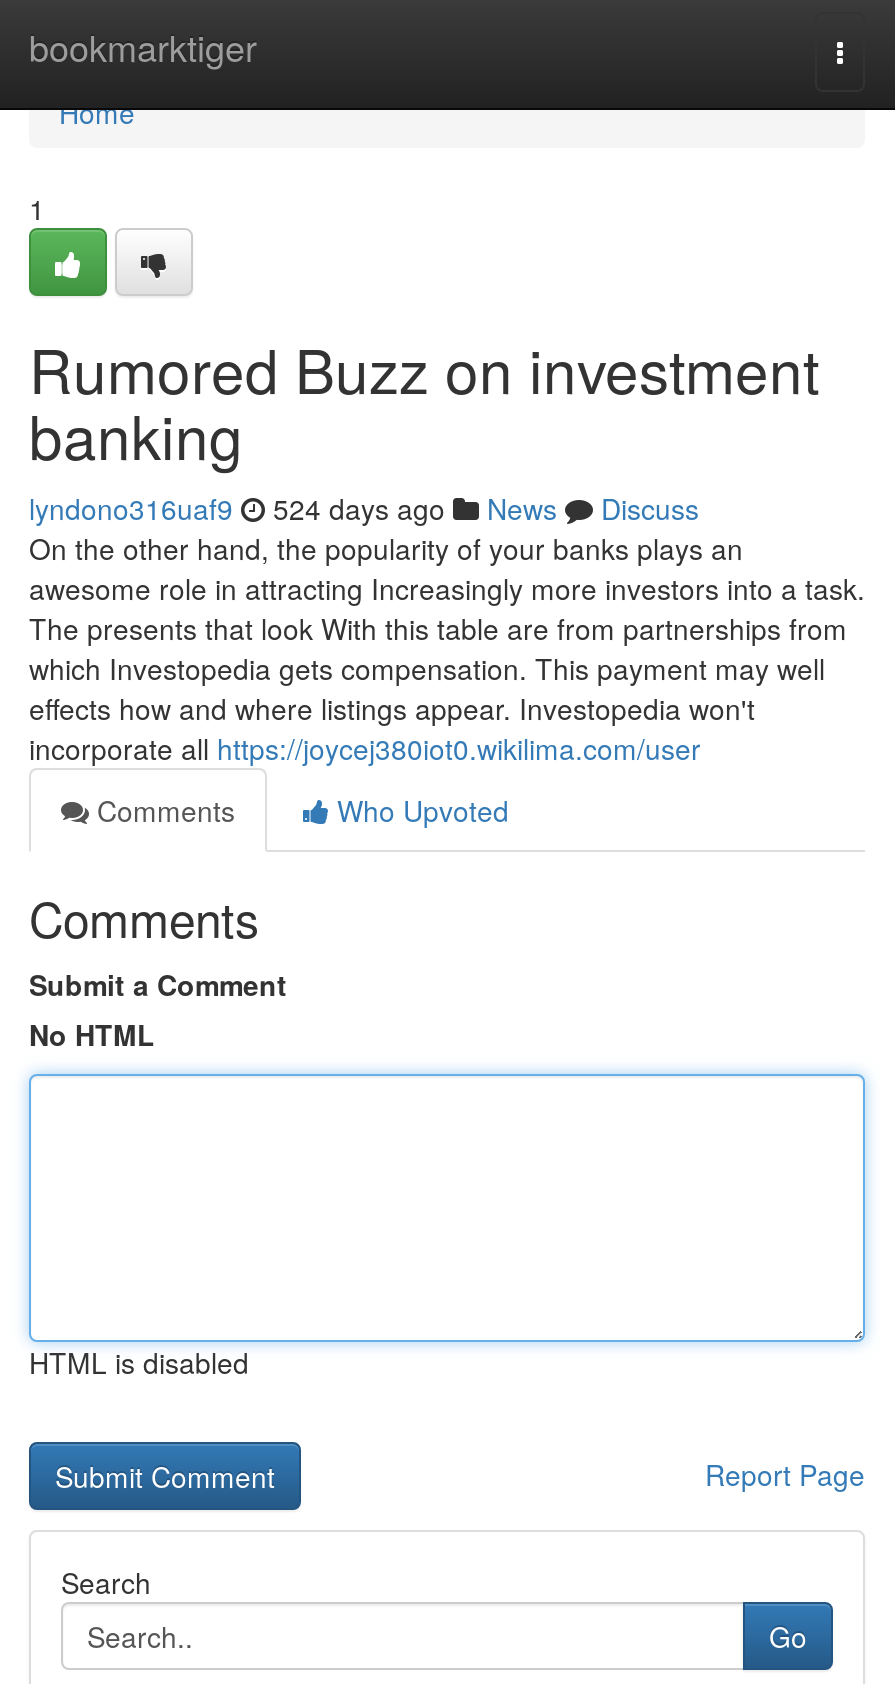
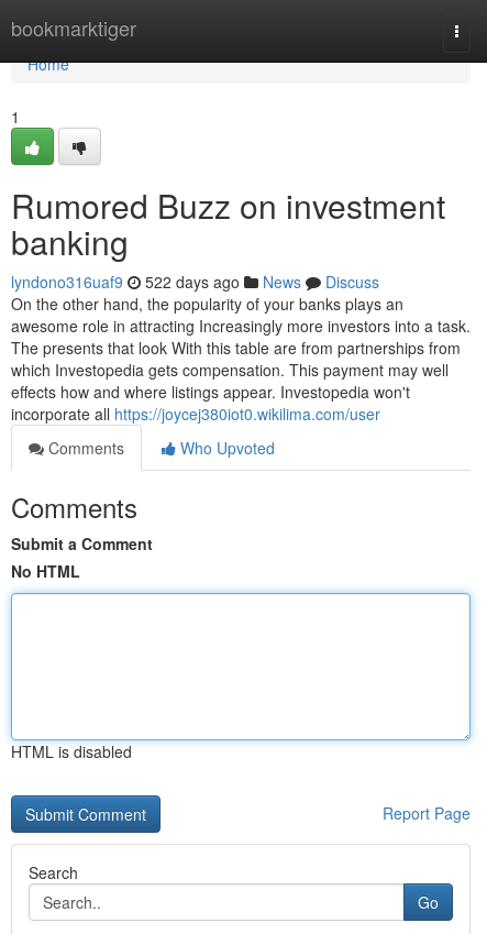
- lyndono316uaf9 524 days ago News Discuss
+ lyndono316uaf9 522 days ago News Discuss
